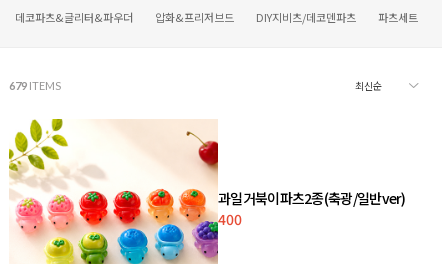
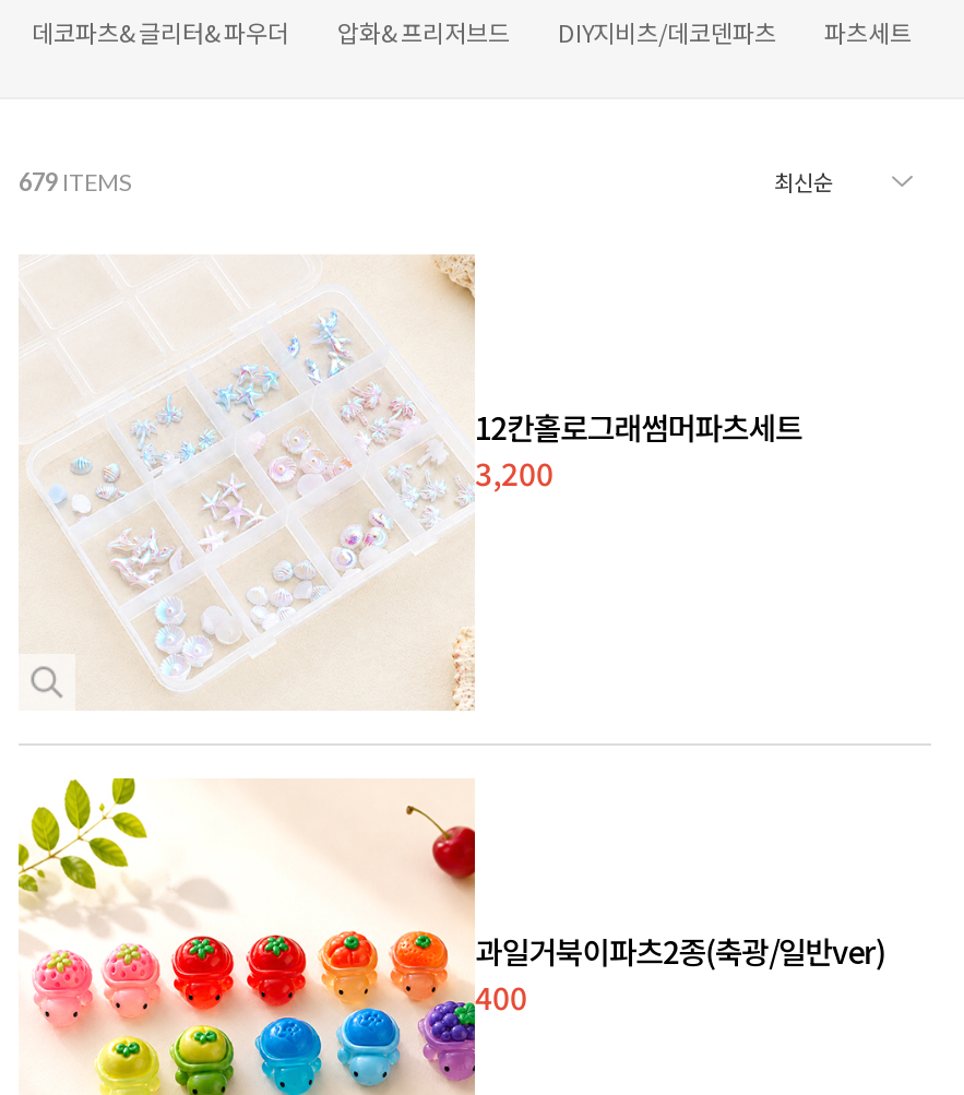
+ [image]
+ 12칸홀로그래썸머파츠세트
+ 3,200
